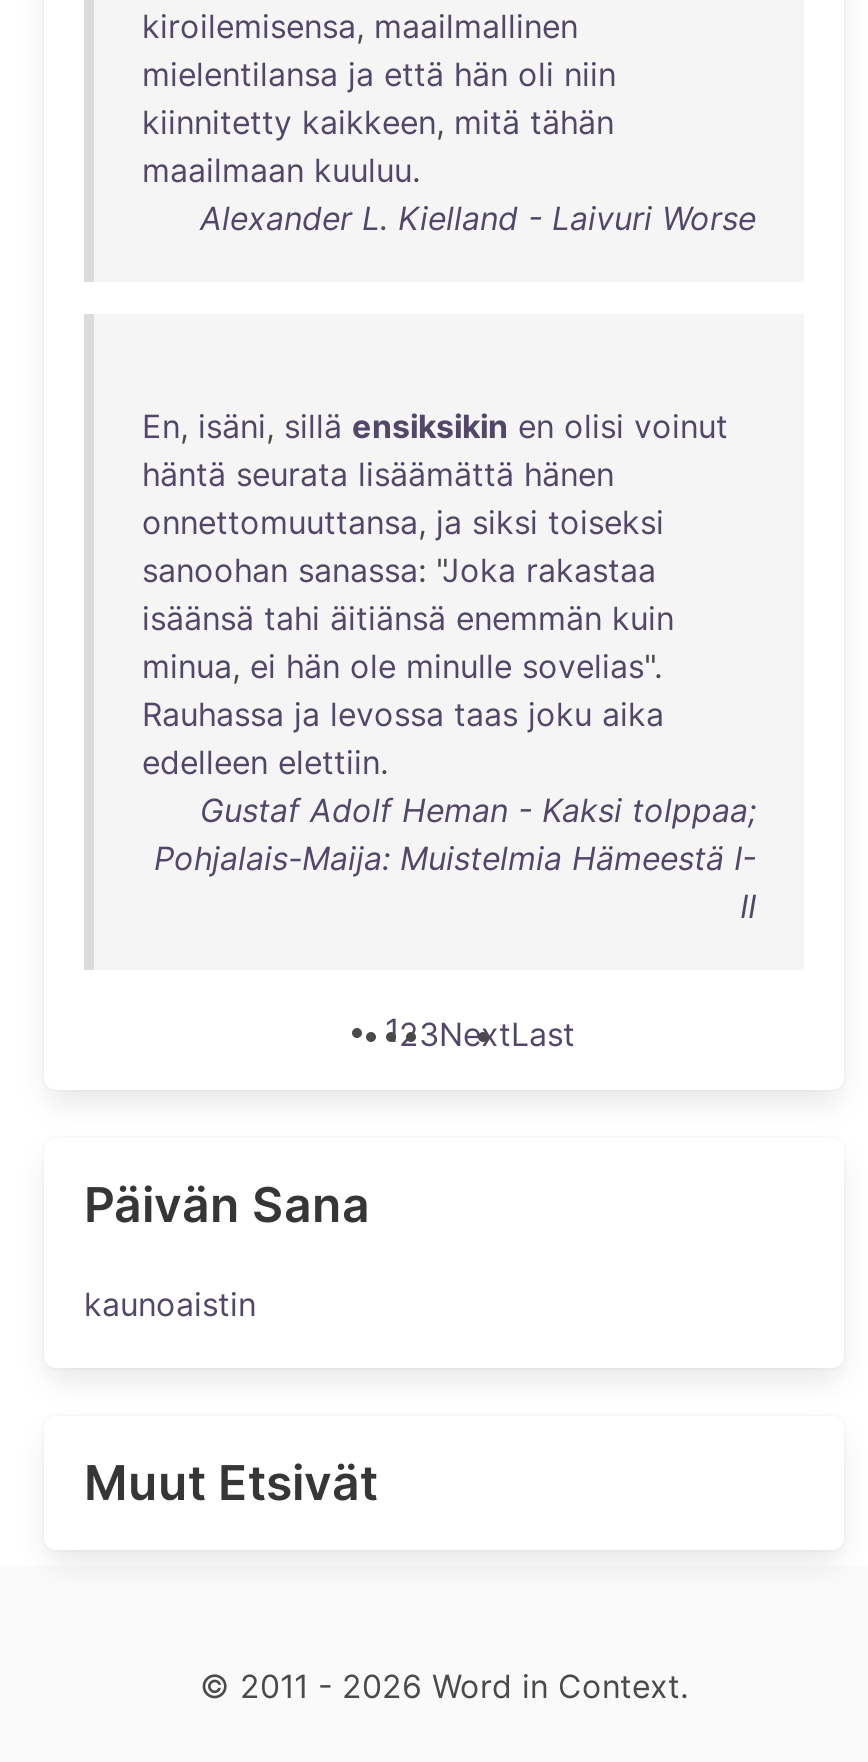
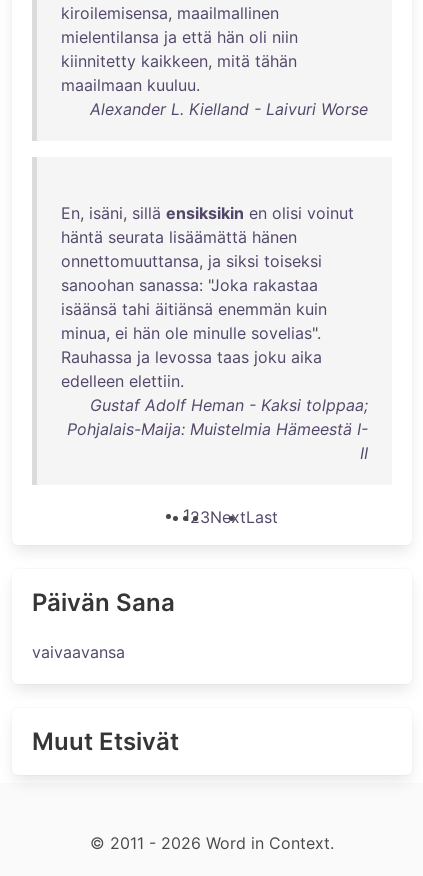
- kaunoaistin
+ vaivaavansa
